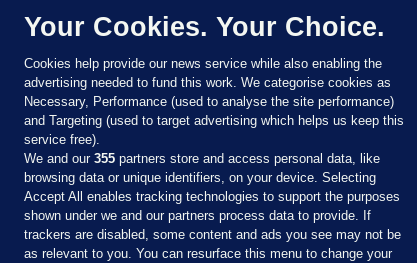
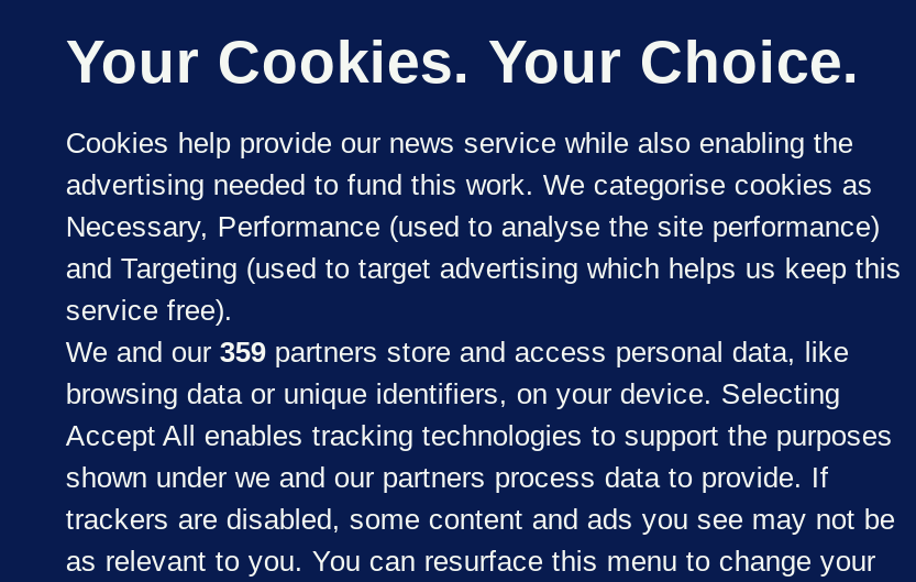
- We and our 355 partners store and access personal data, like
+ We and our 359 partners store and access personal data, like
